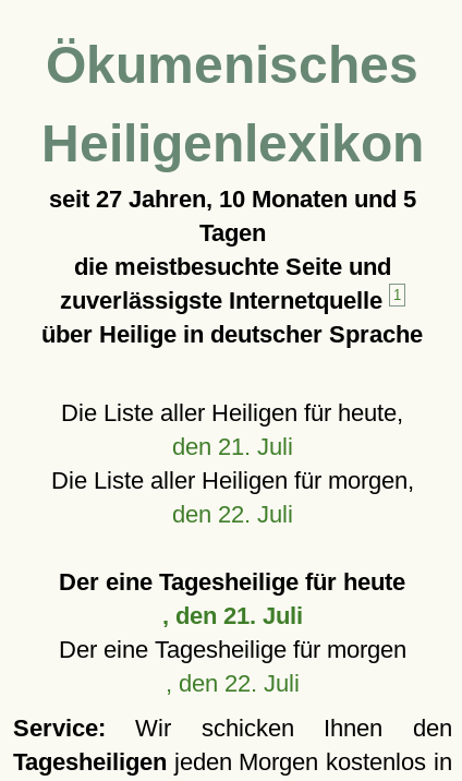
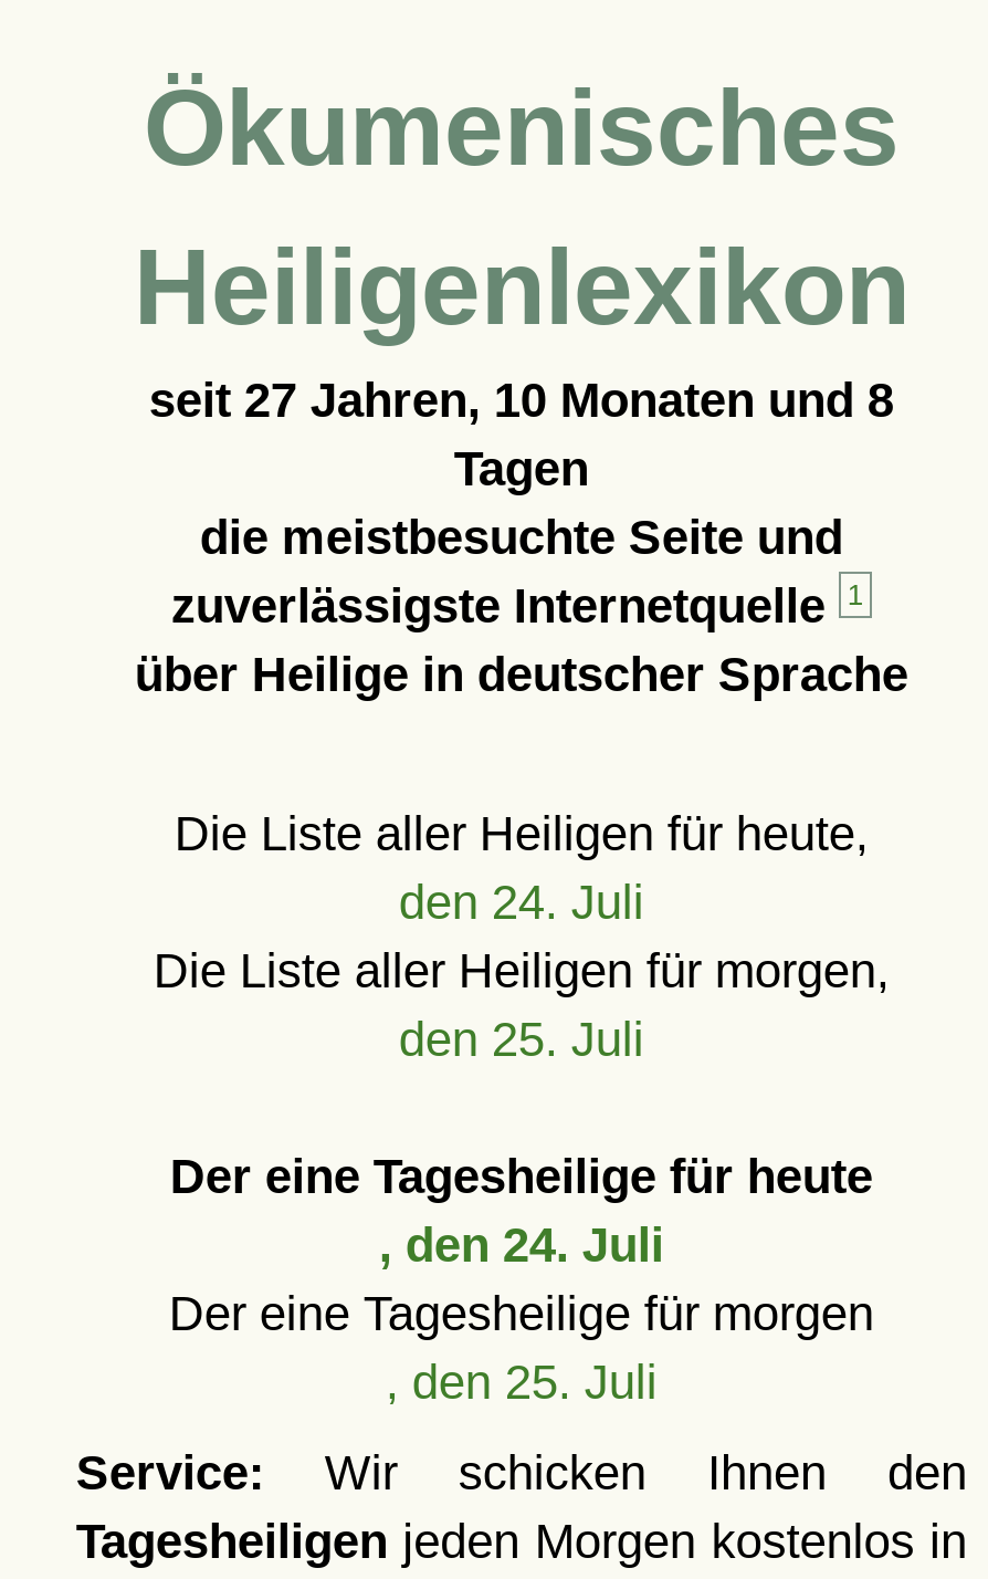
- seit 27 Jahren, 10 Monaten und 5
+ seit 27 Jahren, 10 Monaten und 8

- den 21. Juli
+ den 24. Juli

- den 22. Juli
+ den 25. Juli

- , den 21. Juli
+ , den 24. Juli

- , den 22. Juli
+ , den 25. Juli
